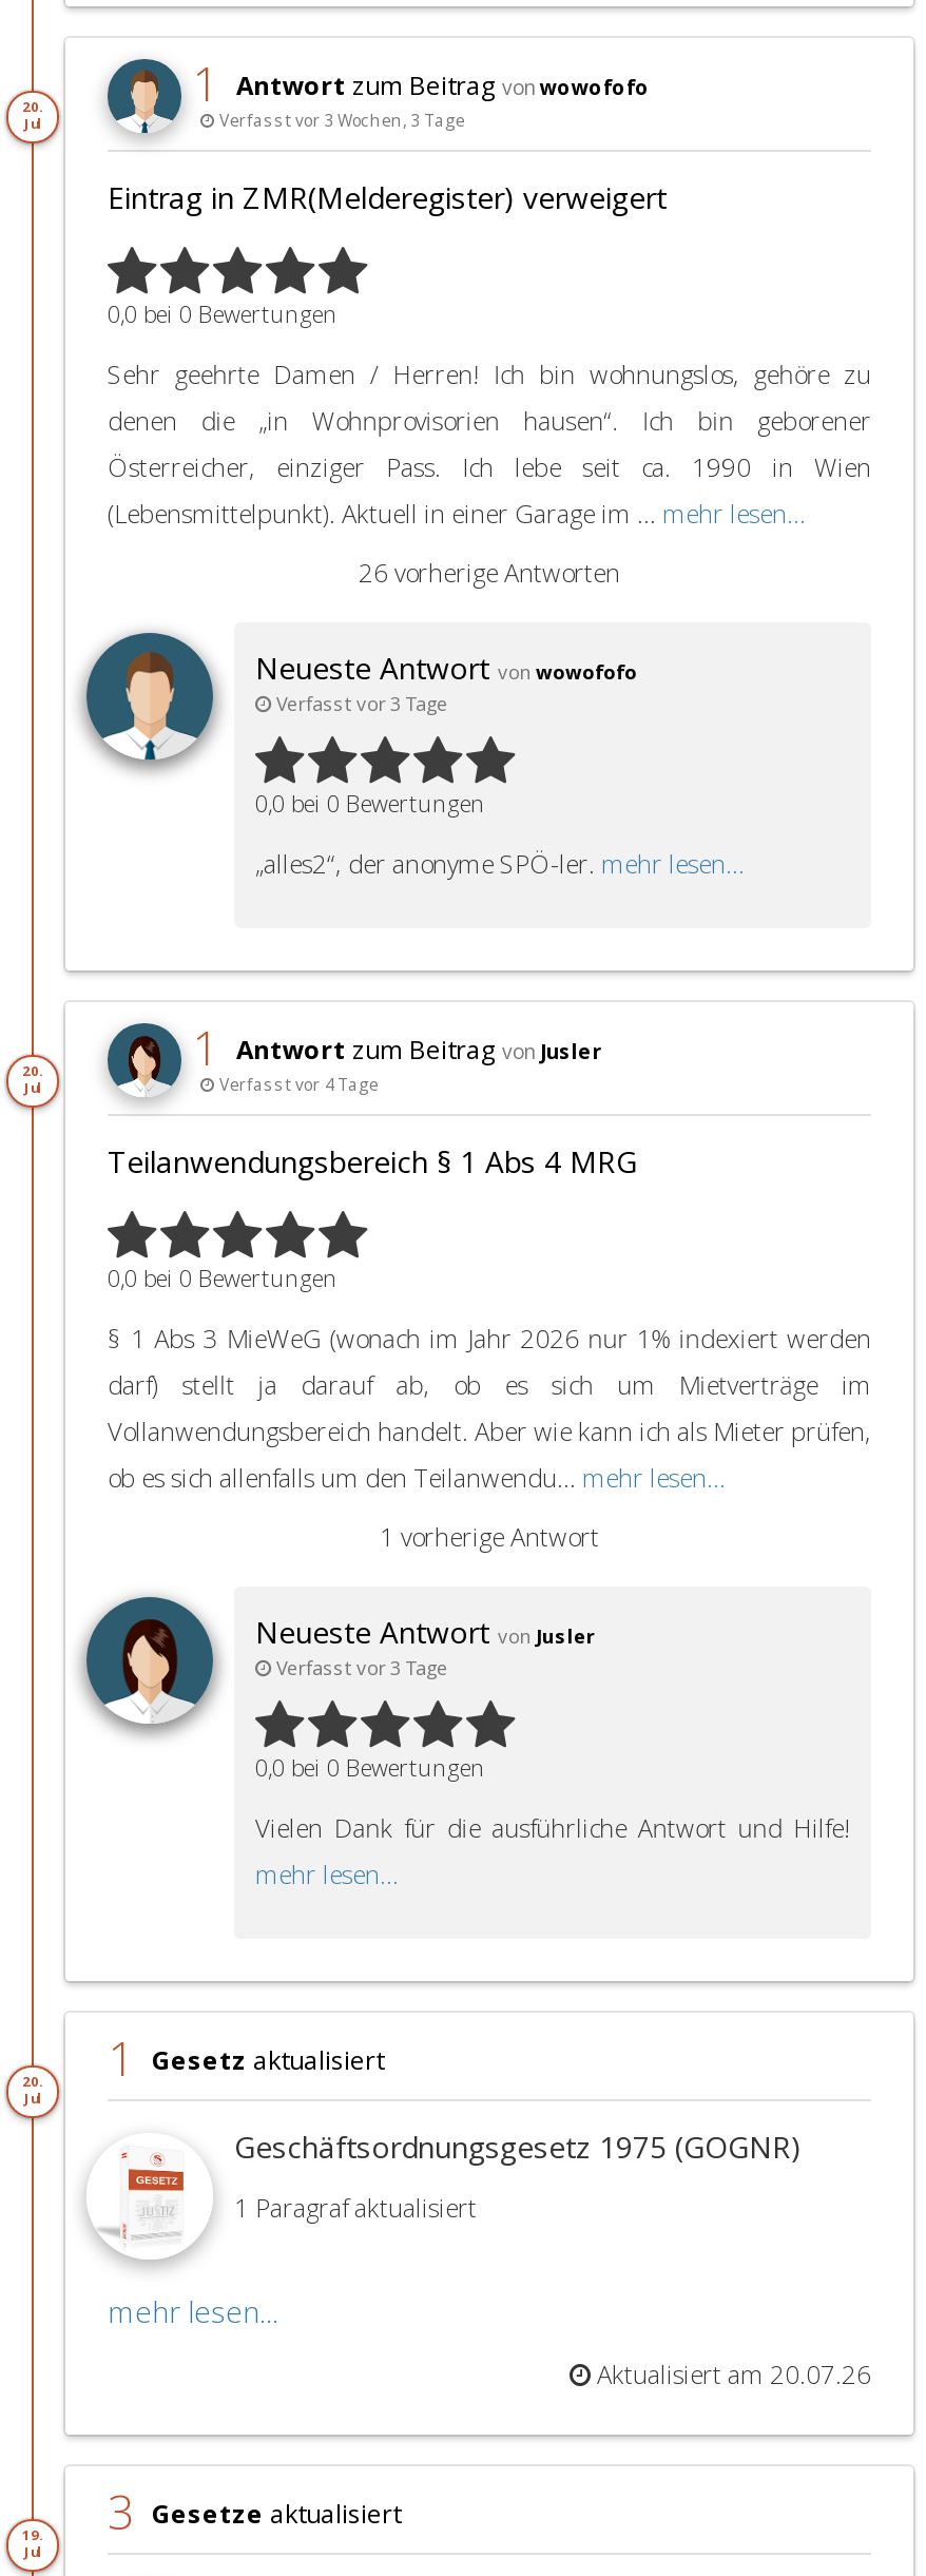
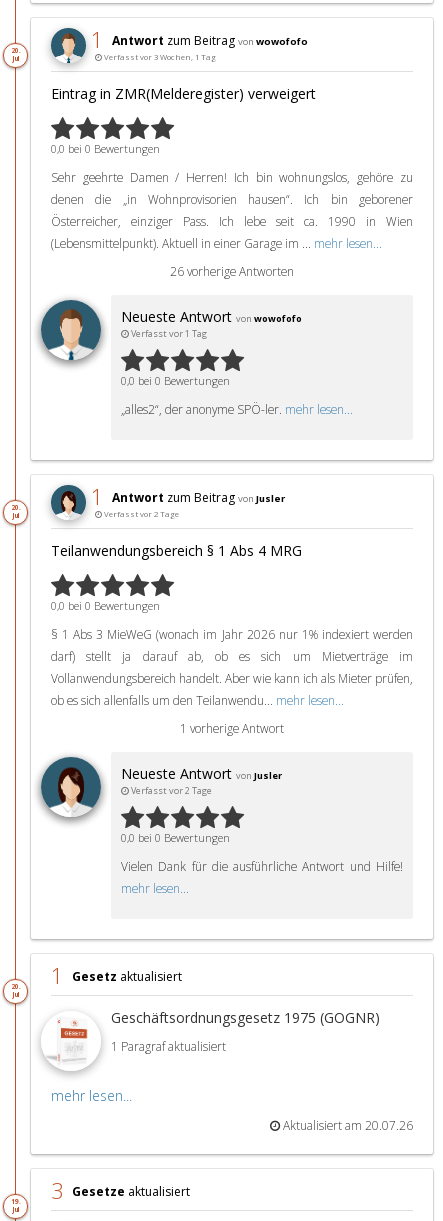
- Verfasst vor 3 Wochen, 3 Tage
+ Verfasst vor 3 Wochen, 1 Tag

- Verfasst vor 3 Tage
+ Verfasst vor 1 Tag

- Verfasst vor 4 Tage
+ Verfasst vor 2 Tage

- Verfasst vor 3 Tage
+ Verfasst vor 2 Tage
